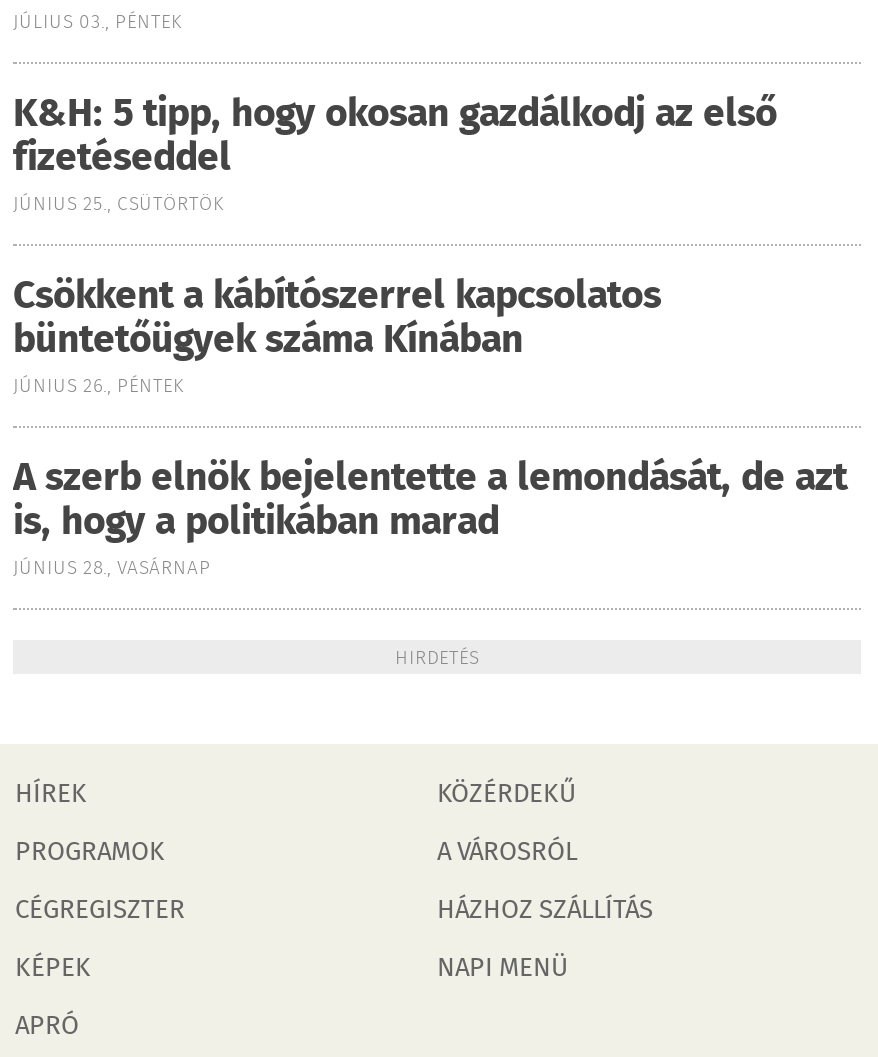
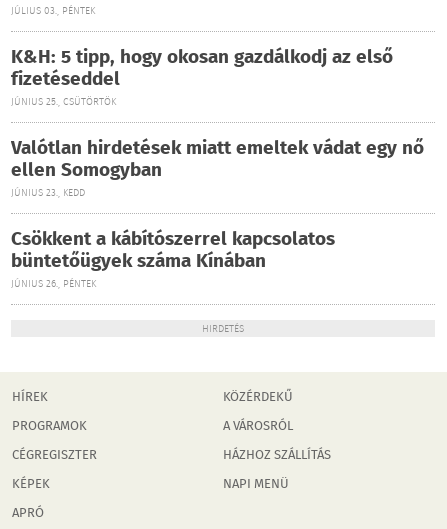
+ Valótlan hirdetések miatt emeltek vádat egy nő
+ ellen Somogyban
+ JÚNIUS 23., KEDD

moved down: Csökkent a kábítószerrel kapcsolatos | büntetőügyek száma Kínában | JÚNIUS 26., PÉNTEK

- A szerb elnök bejelentette a lemondását, de azt
- is, hogy a politikában marad
- JÚNIUS 28., VASÁRNAP
